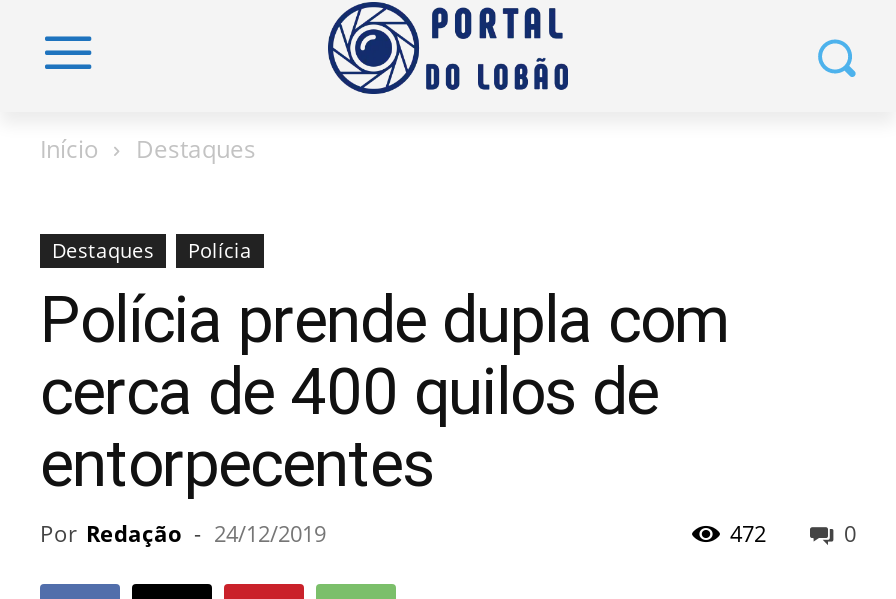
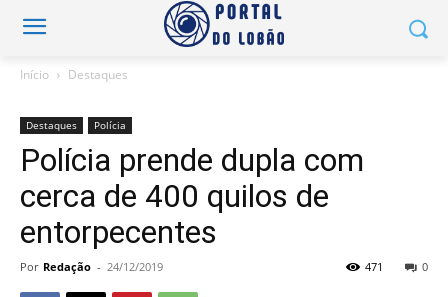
- 472
+ 471
